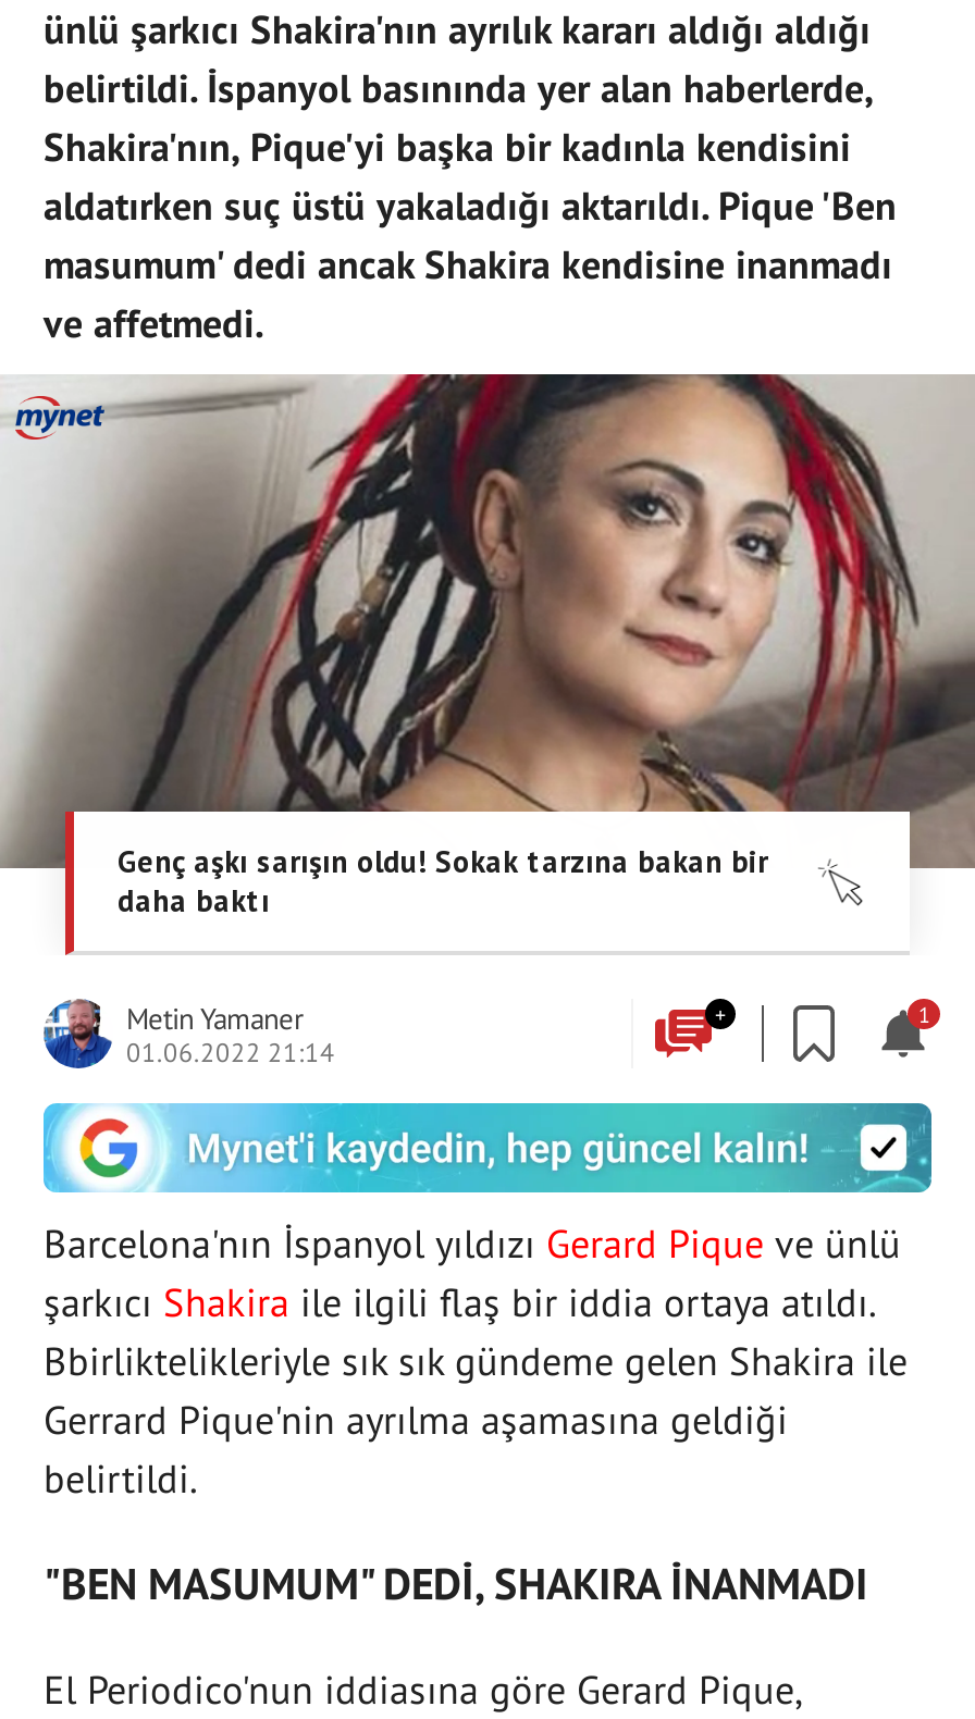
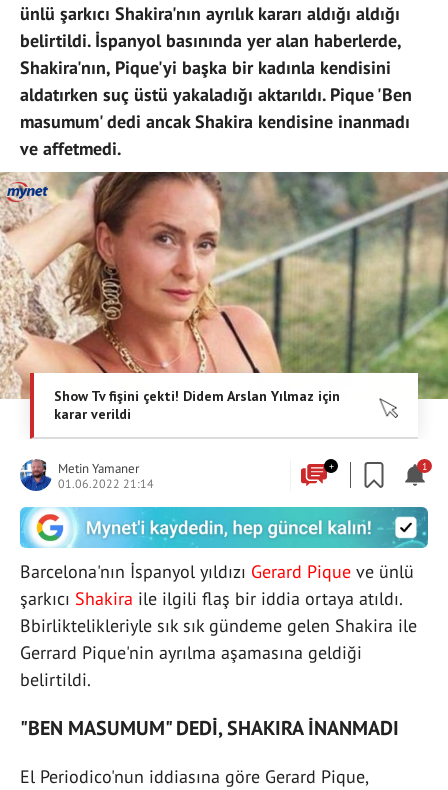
- [image]
+ [image]
